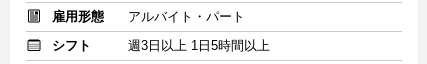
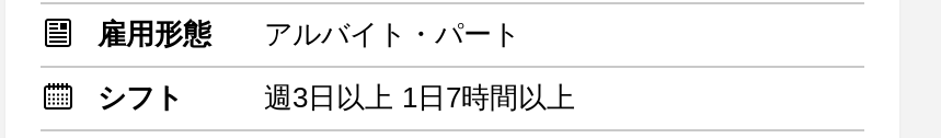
- 週3日以上 1日5時間以上
+ 週3日以上 1日7時間以上
